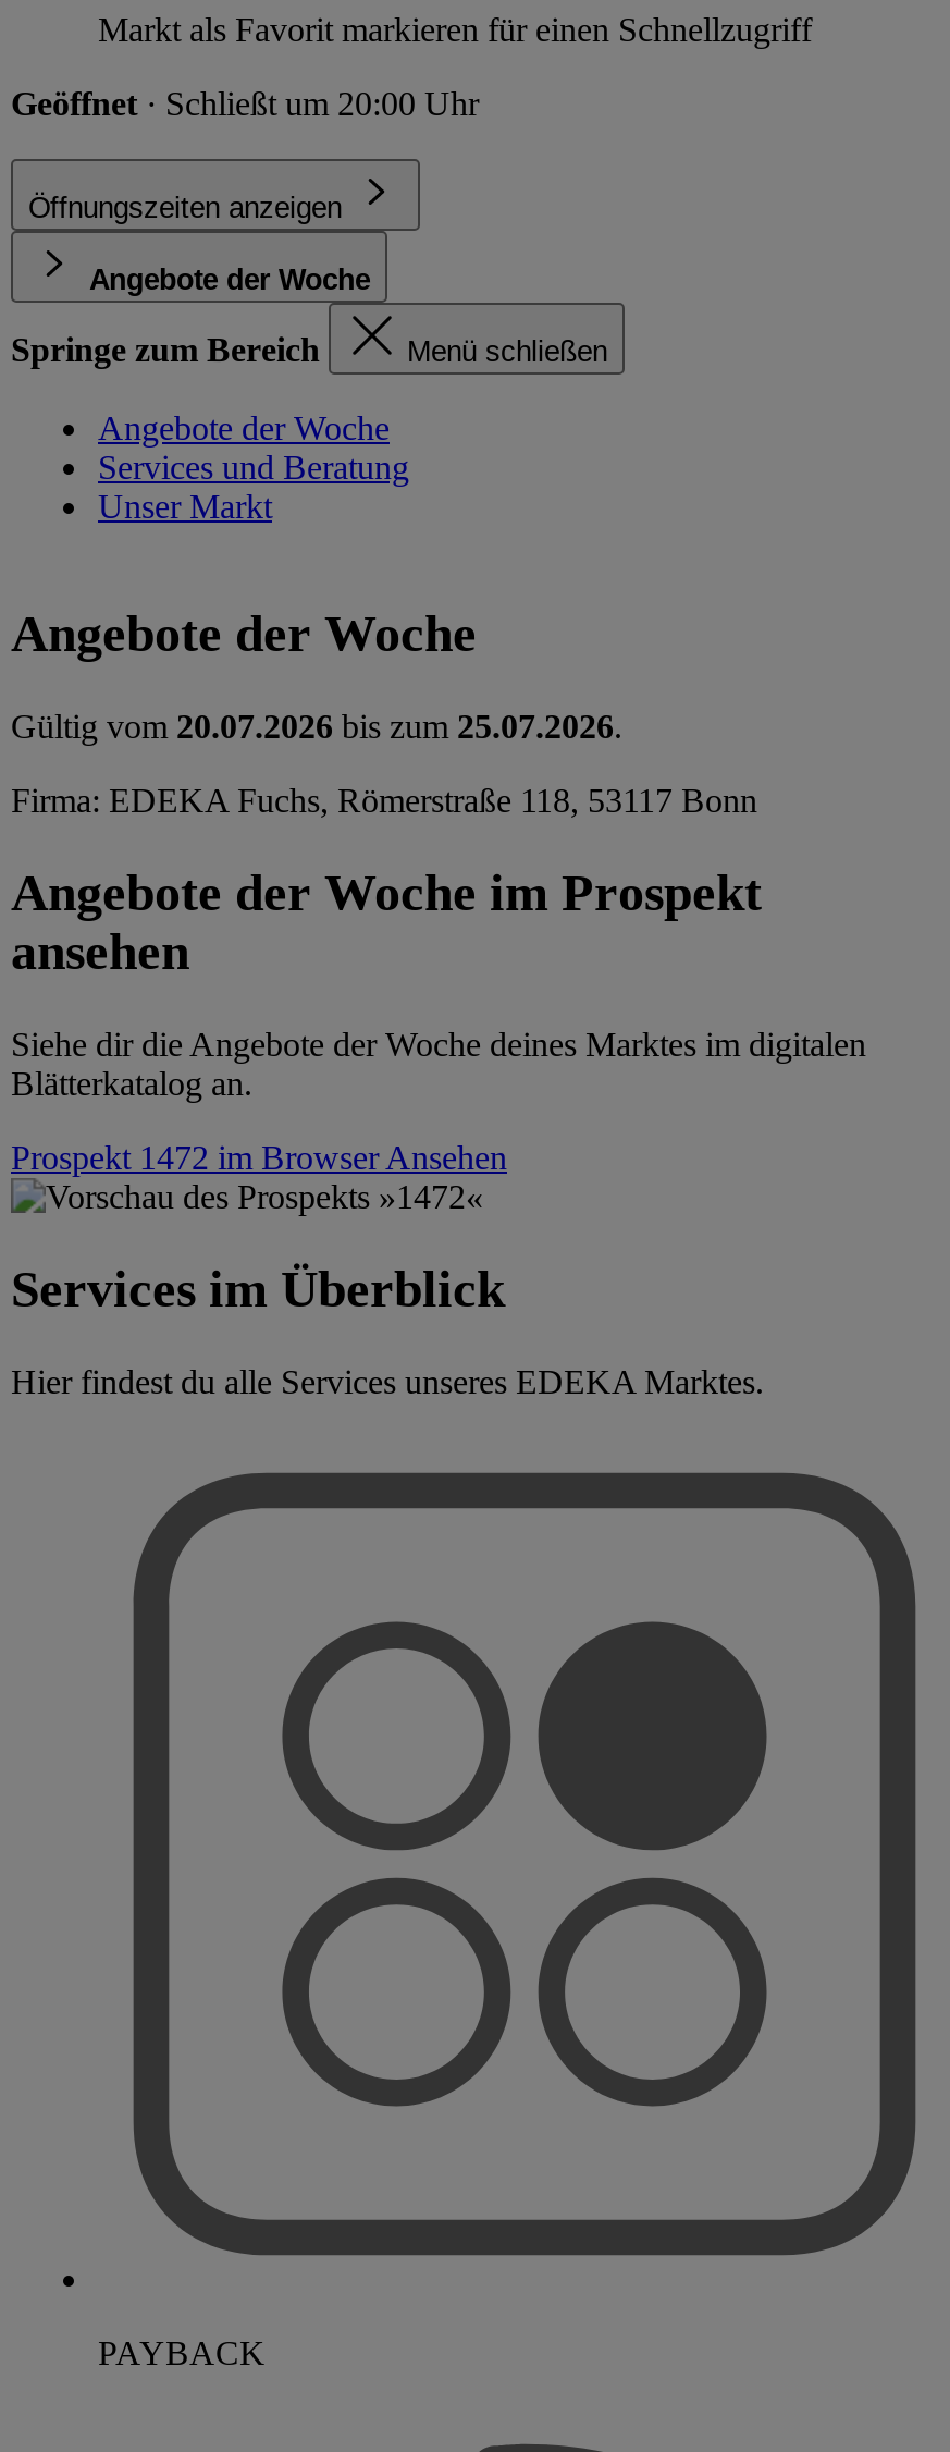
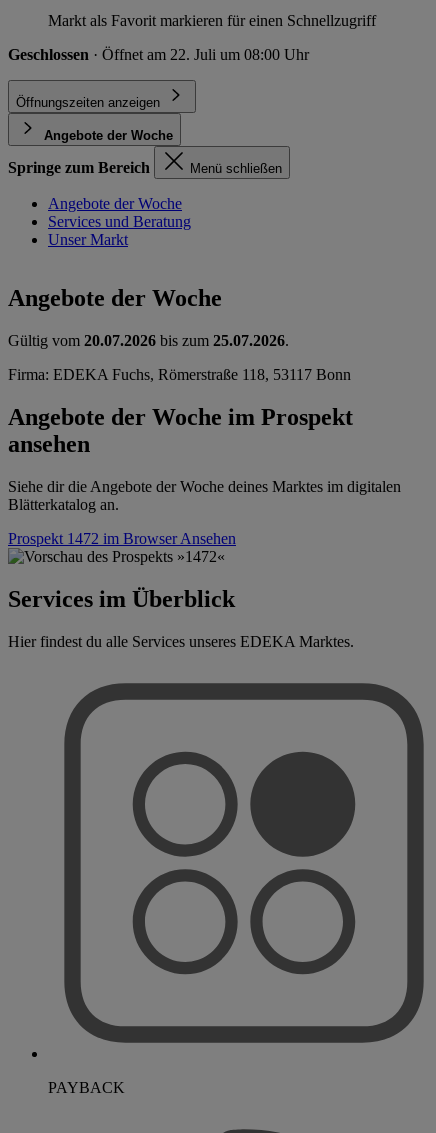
- Geöffnet · Schließt um 20:00 Uhr
+ Geschlossen · Öffnet am 22. Juli um 08:00 Uhr
